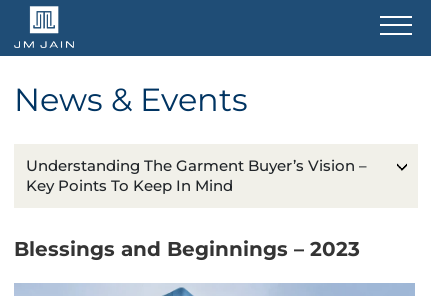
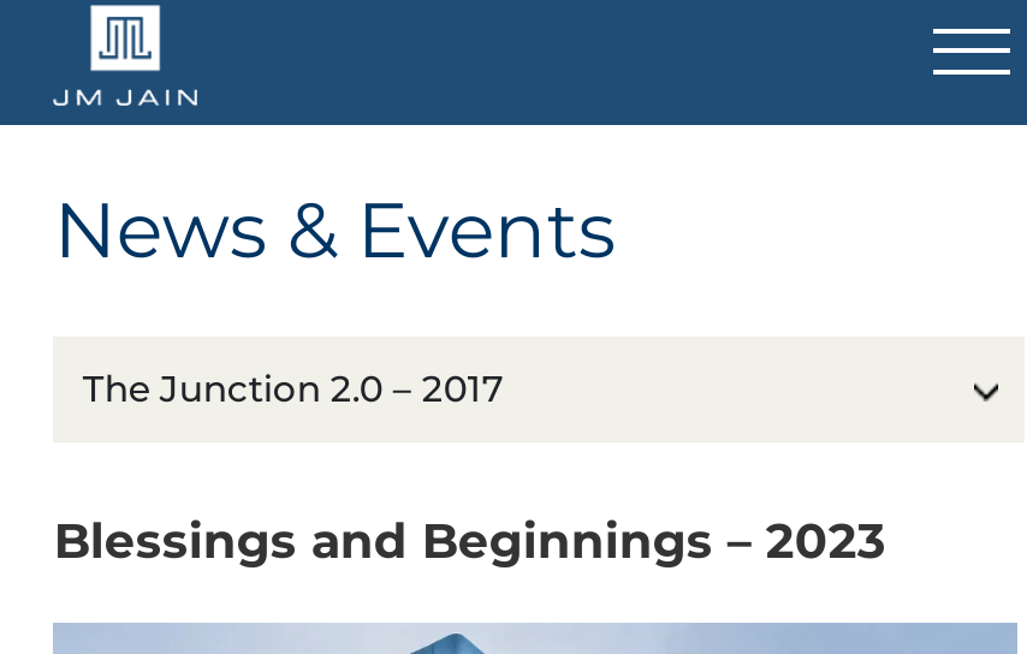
- Understanding The Garment Buyer’s Vision –
- Key Points To Keep In Mind
+ The Junction 2.0 – 2017
